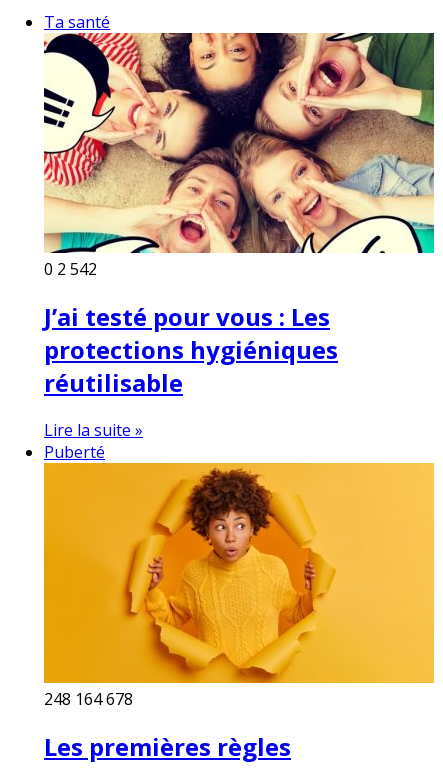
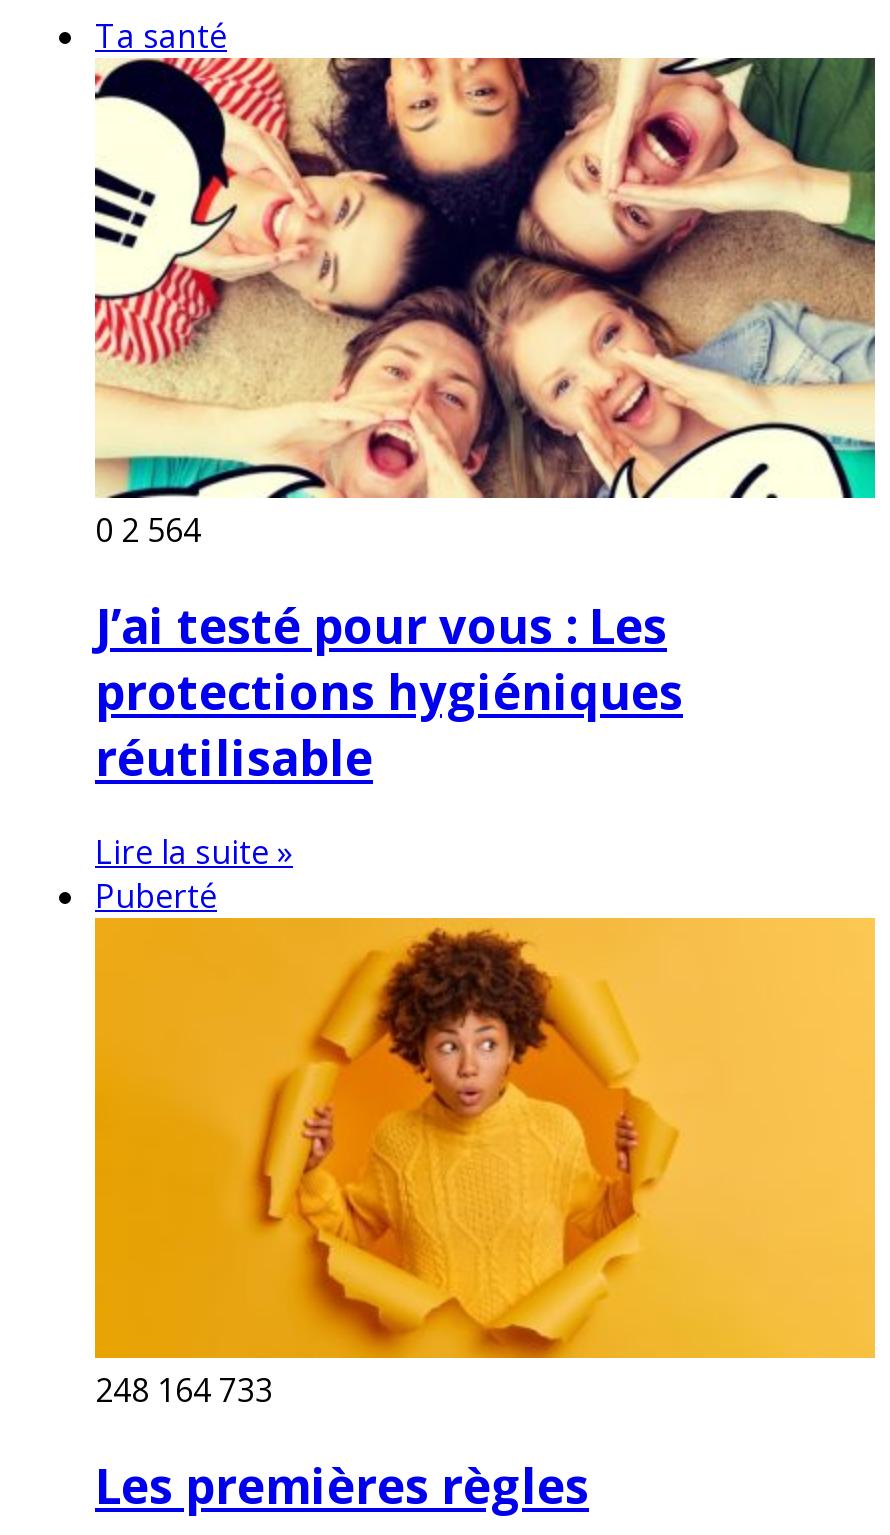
- 0 2 542
+ 0 2 564

- 248 164 678
+ 248 164 733
